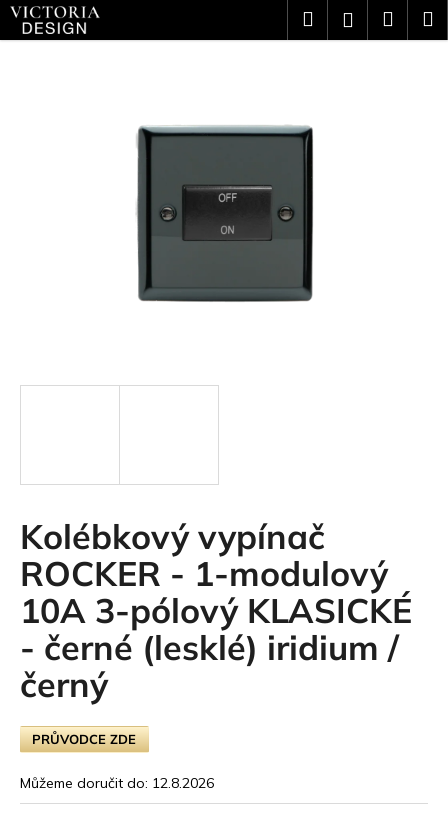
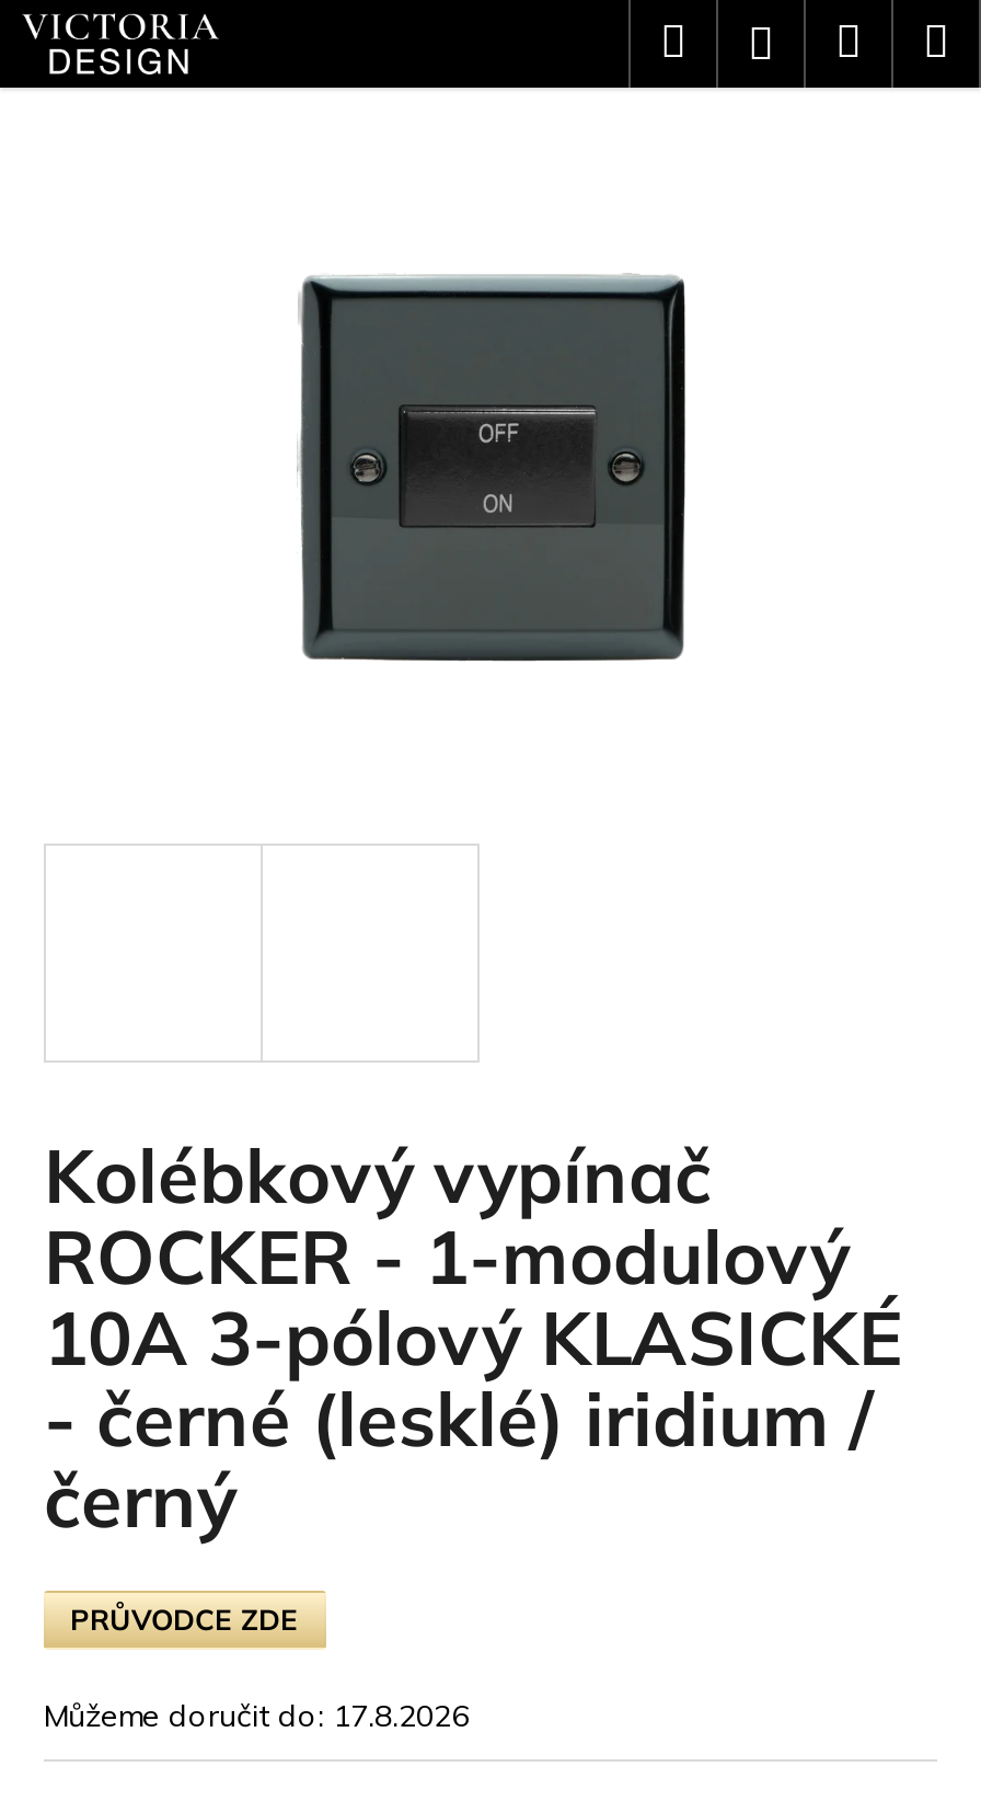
- Můžeme doručit do: 12.8.2026
+ Můžeme doručit do: 17.8.2026
